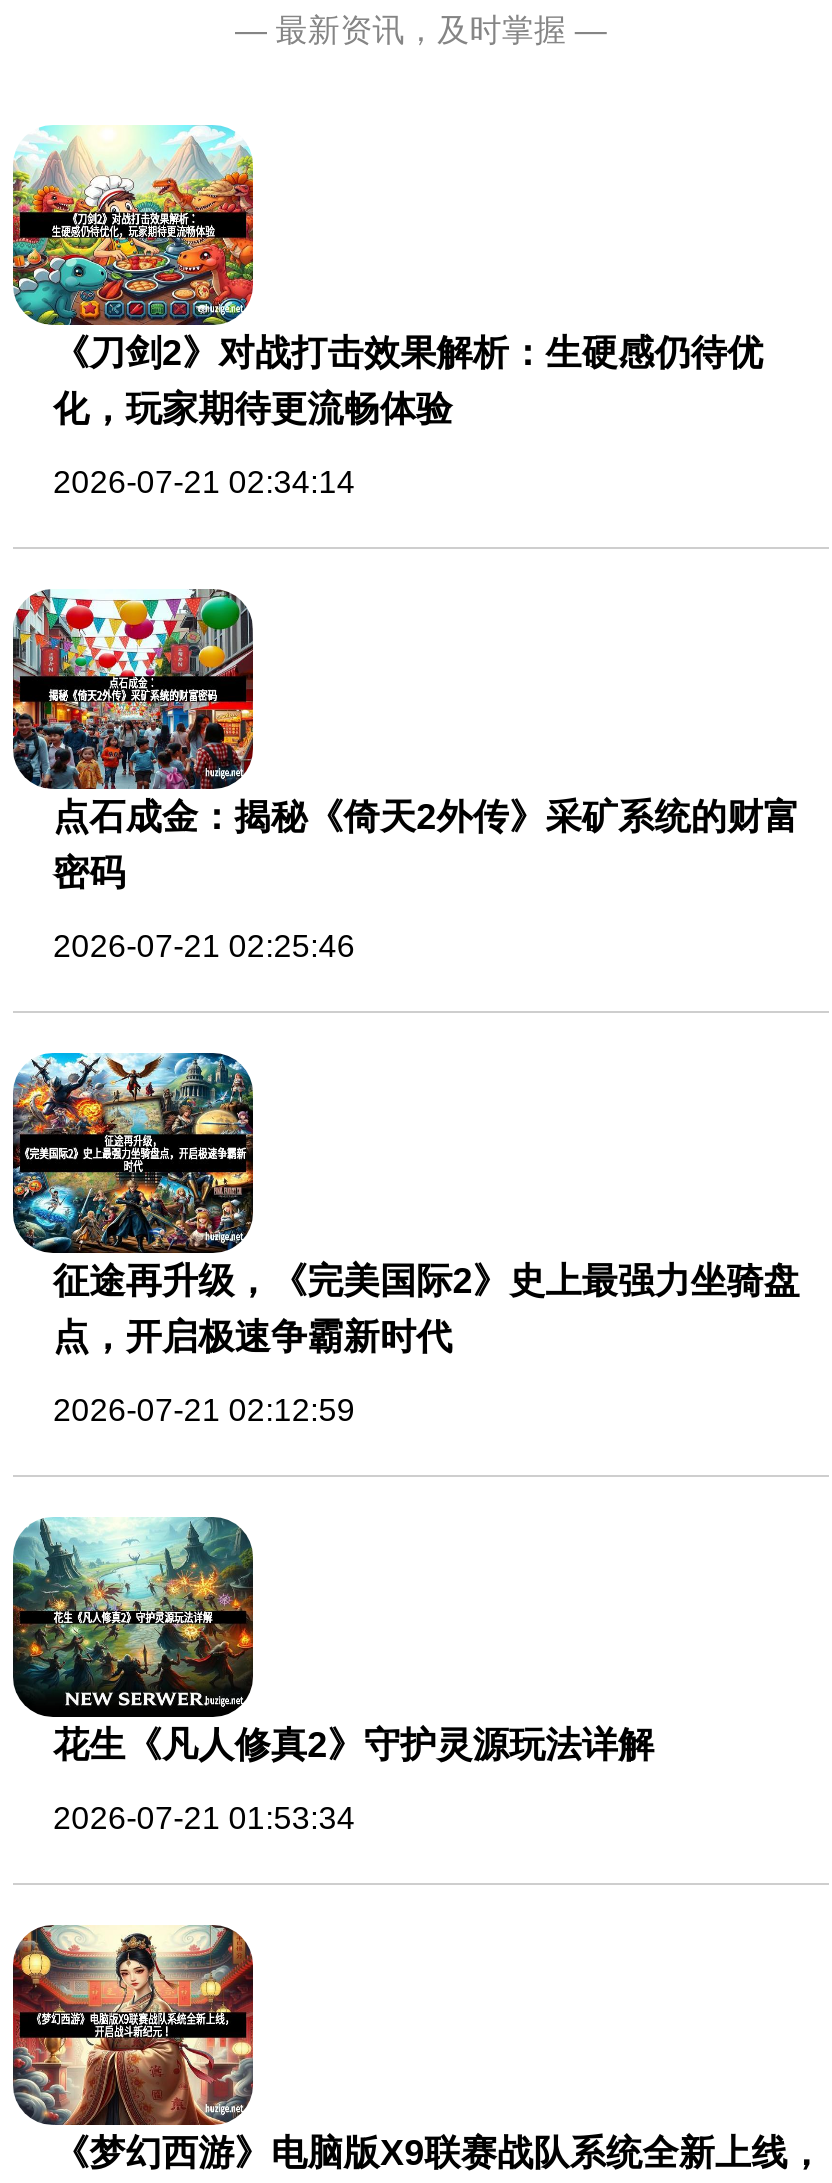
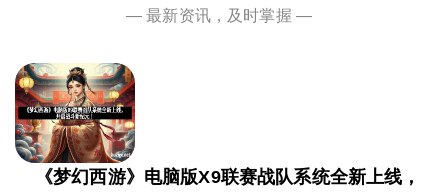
- [image]
- 《刀剑2》对战打击效果解析：生硬感仍待优
- 化，玩家期待更流畅体验
- 2026-07-21 02:34:14

- [image]
- 点石成金：揭秘《倚天2外传》采矿系统的财富
- 密码
- 2026-07-21 02:25:46

- [image]
- 征途再升级，《完美国际2》史上最强力坐骑盘
- 点，开启极速争霸新时代
- 2026-07-21 02:12:59

- [image]
- 花生《凡人修真2》守护灵源玩法详解
- 2026-07-21 01:53:34
